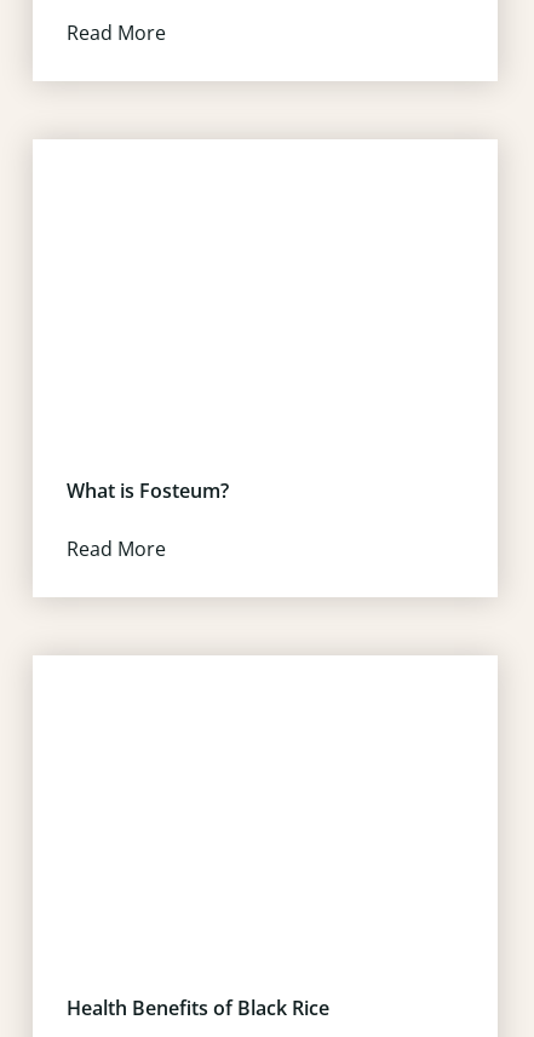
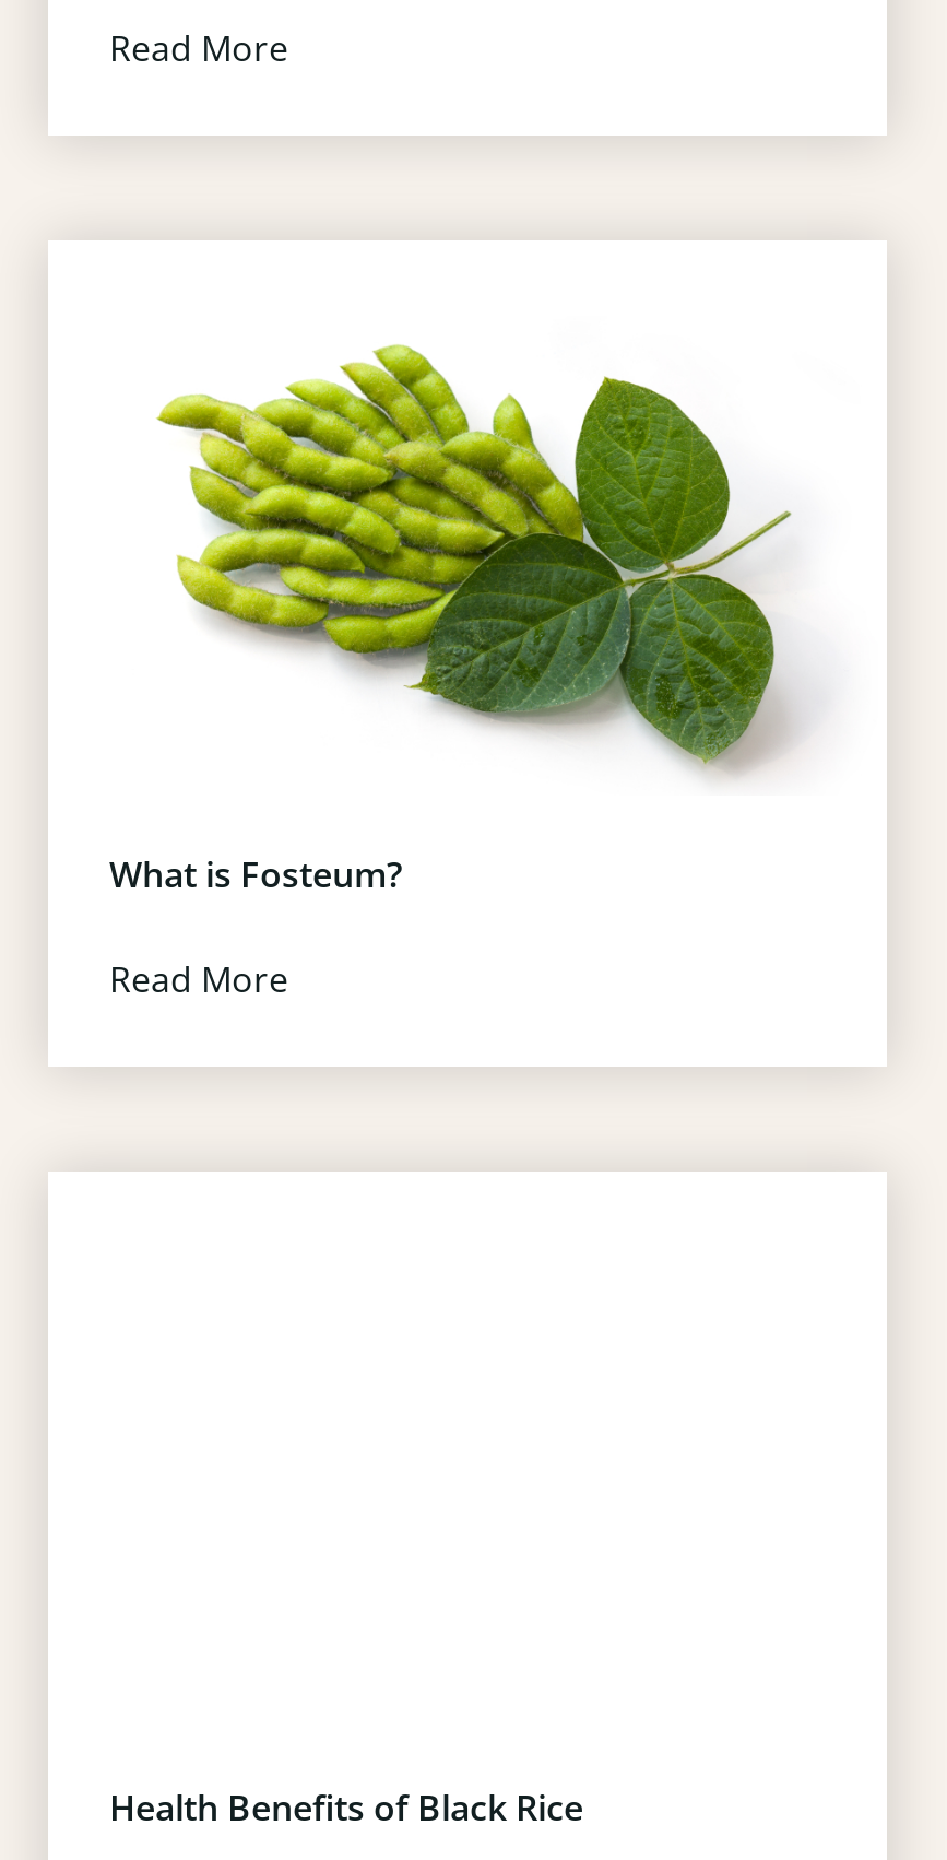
+ [image]
